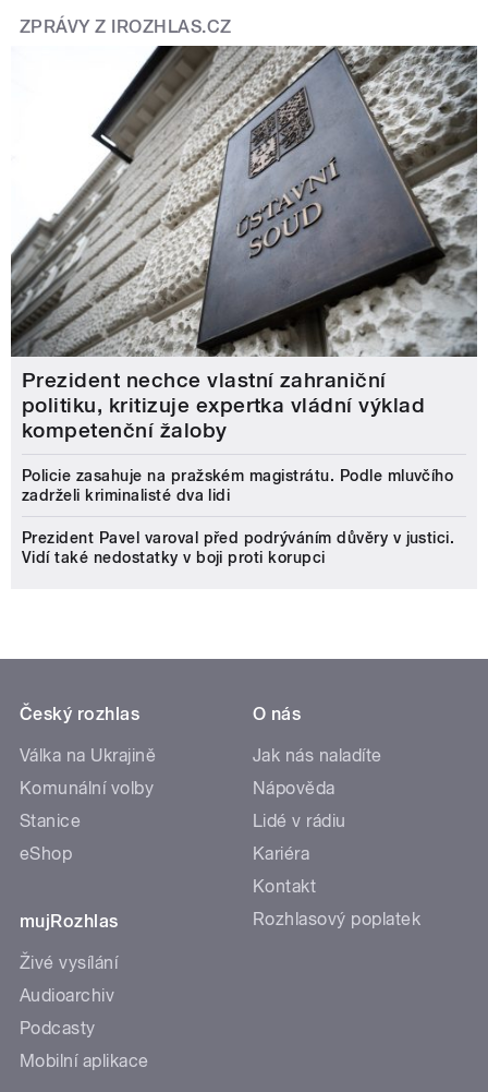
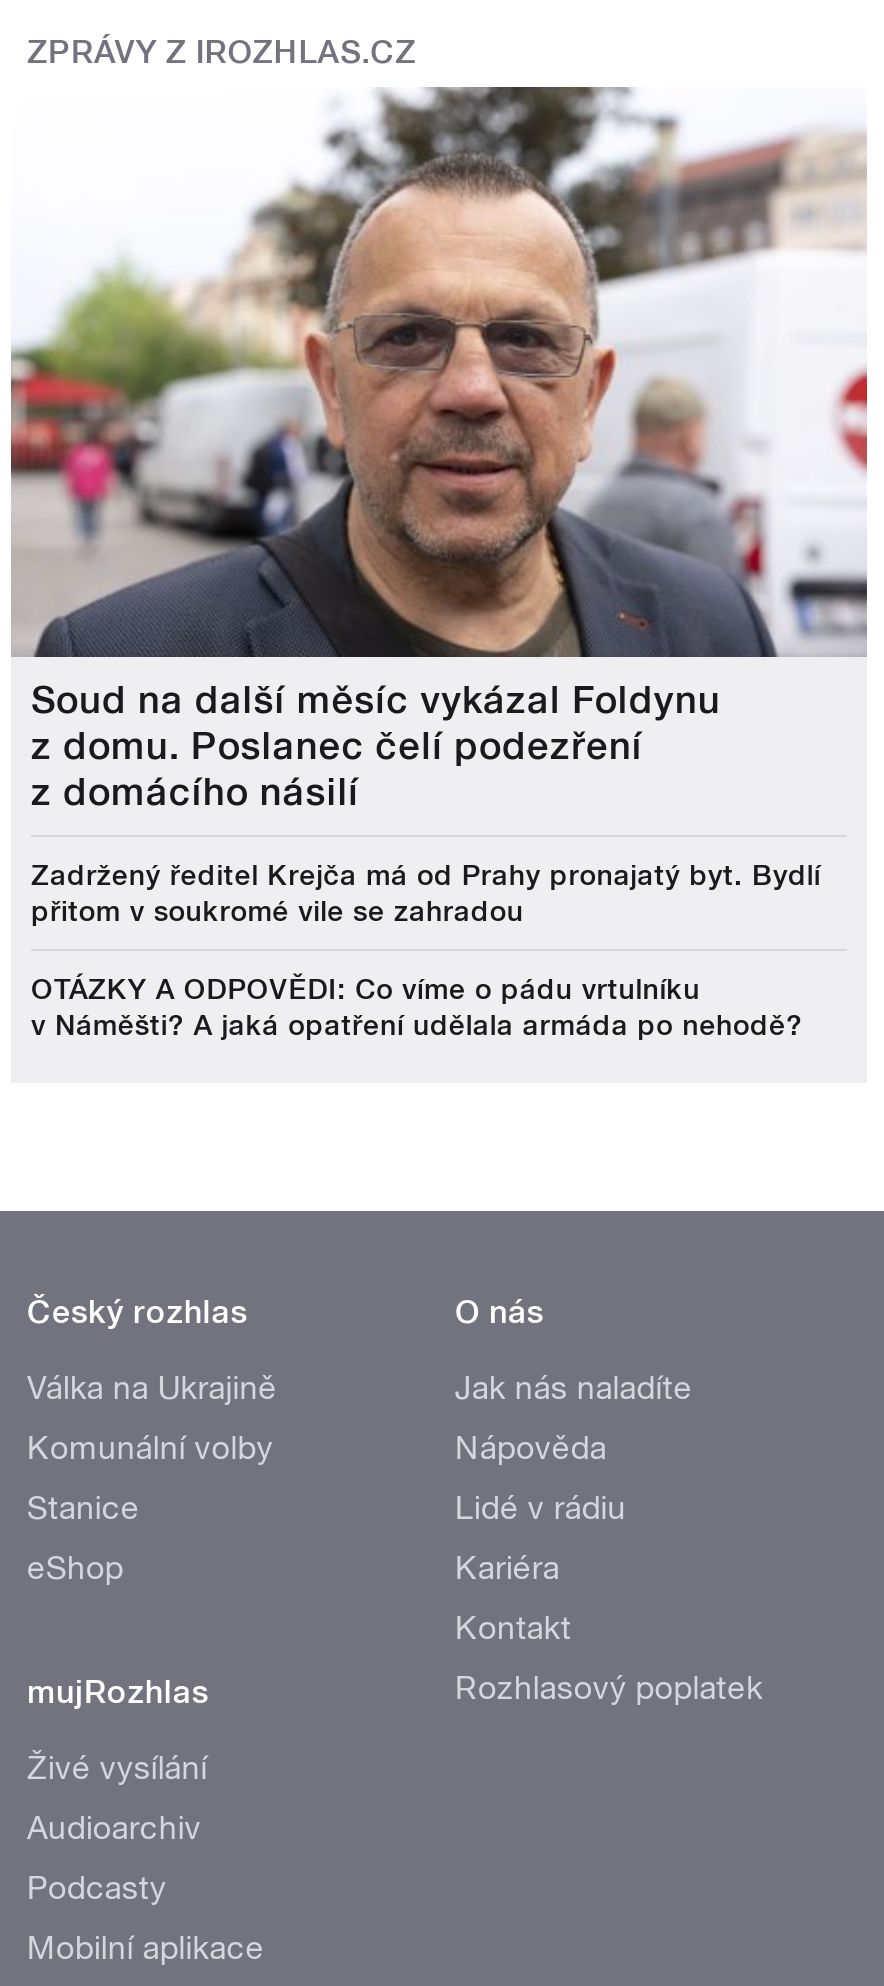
- [image]
- Prezident nechce vlastní zahraniční
- politiku, kritizuje expertka vládní výklad
- kompetenční žaloby
+ [image]
+ Soud na další měsíc vykázal Foldynu
+ z domu. Poslanec čelí podezření
+ z domácího násilí

- Policie zasahuje na pražském magistrátu. Podle mluvčího
- zadrželi kriminalisté dva lidi
+ Zadržený ředitel Krejča má od Prahy pronajatý byt. Bydlí
+ přitom v soukromé vile se zahradou

- Prezident Pavel varoval před podrýváním důvěry v justici.
- Vidí také nedostatky v boji proti korupci
+ OTÁZKY A ODPOVĚDI: Co víme o pádu vrtulníku
+ v Náměšti? A jaká opatření udělala armáda po nehodě?
